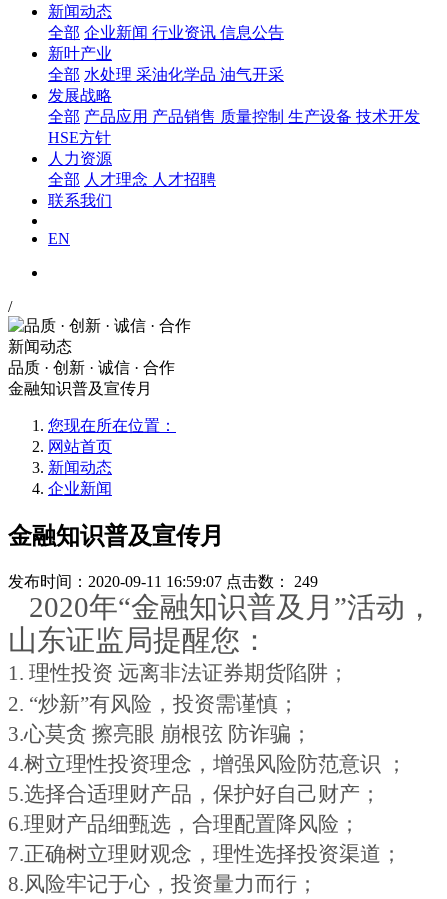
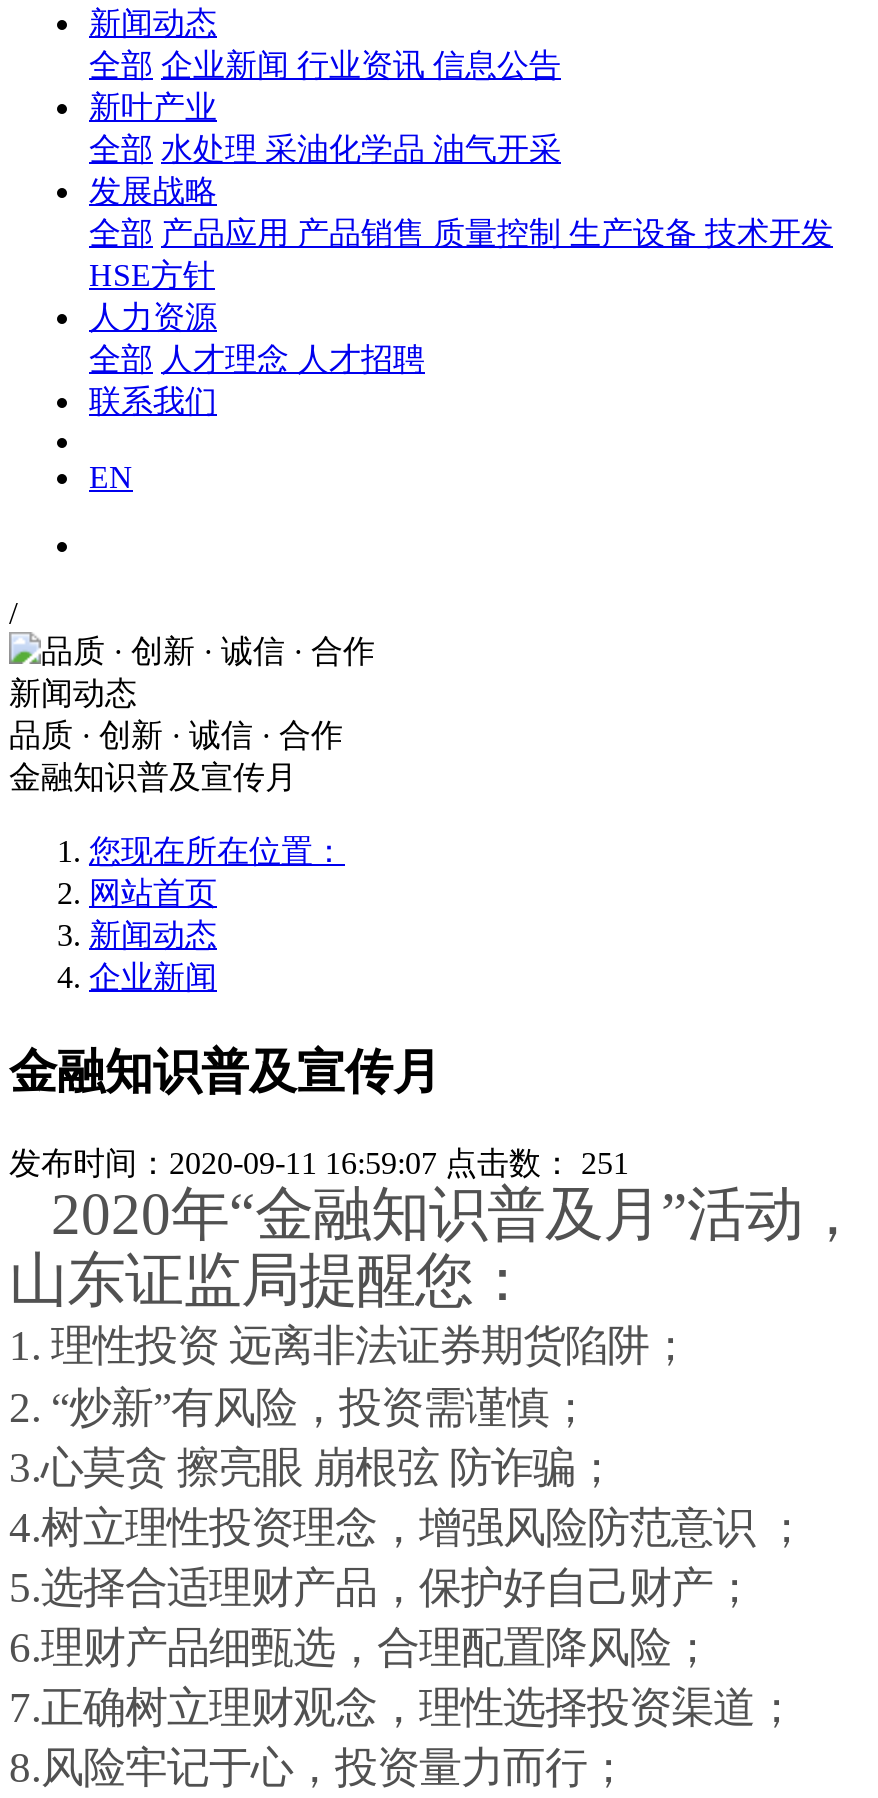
- 发布时间：2020-09-11 16:59:07 点击数： 249
+ 发布时间：2020-09-11 16:59:07 点击数： 251
